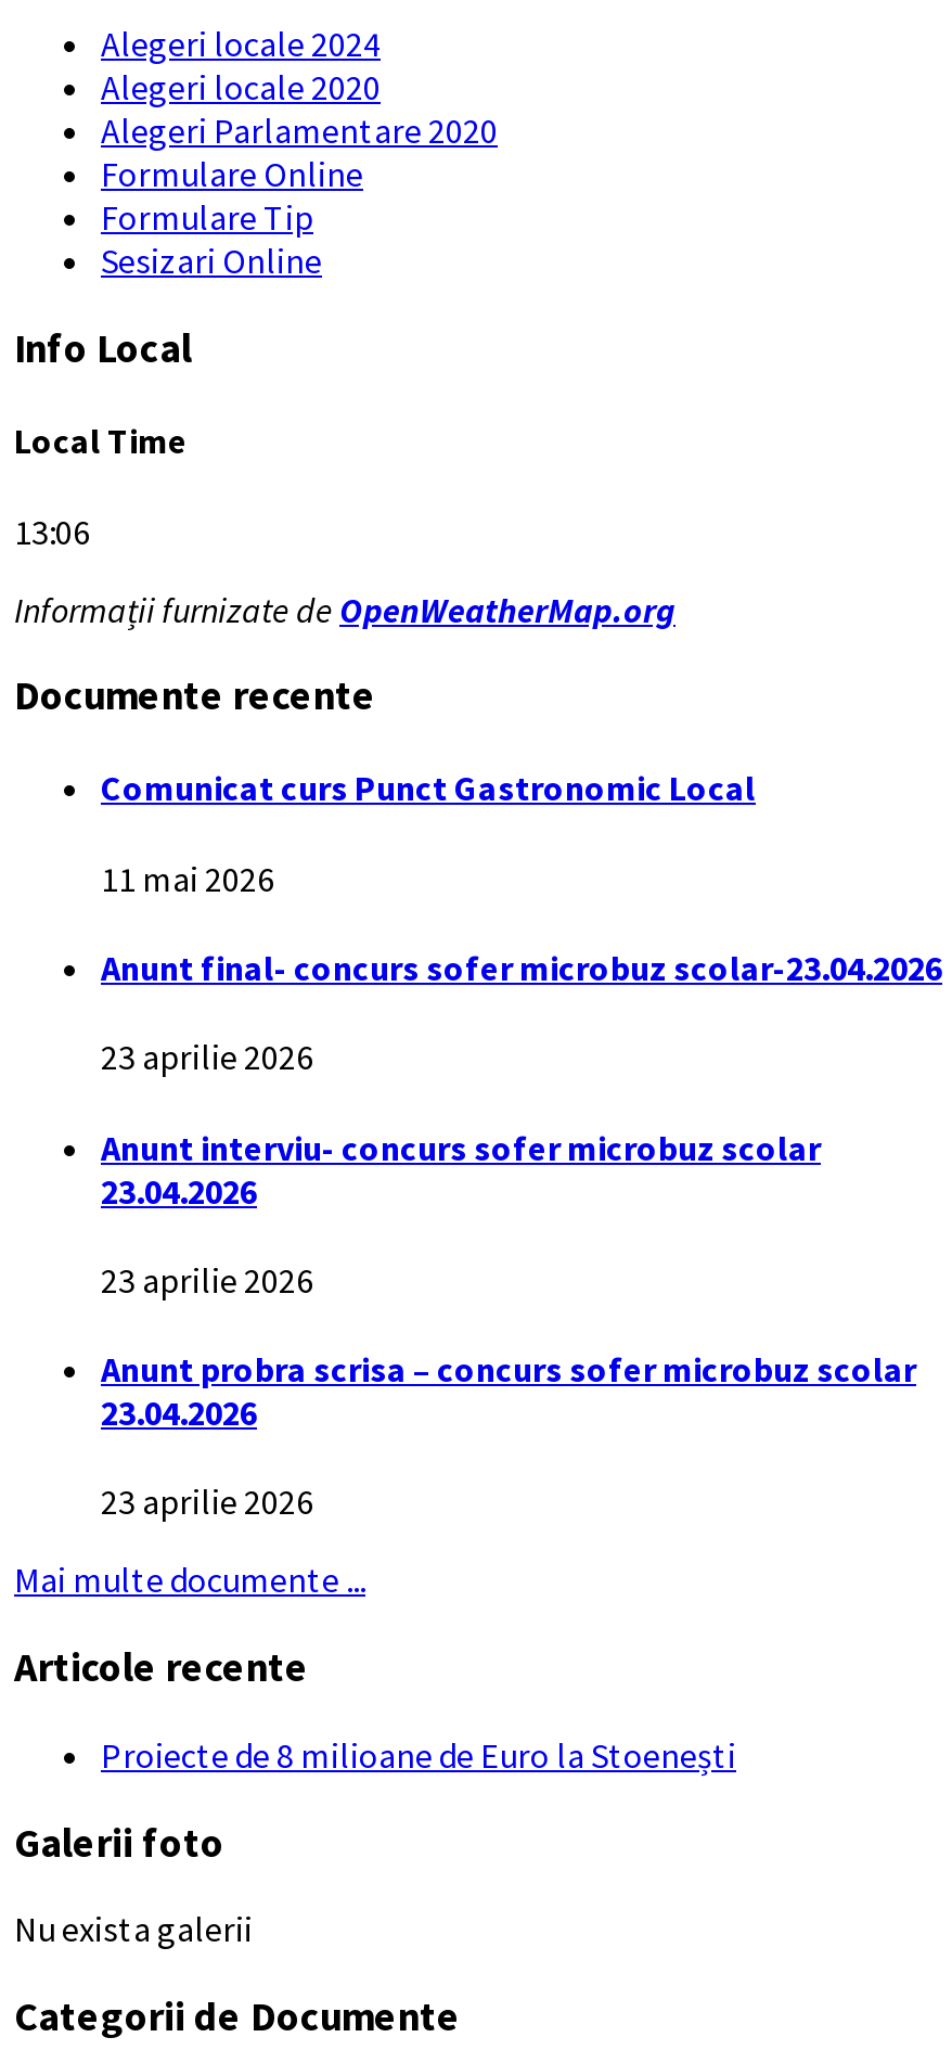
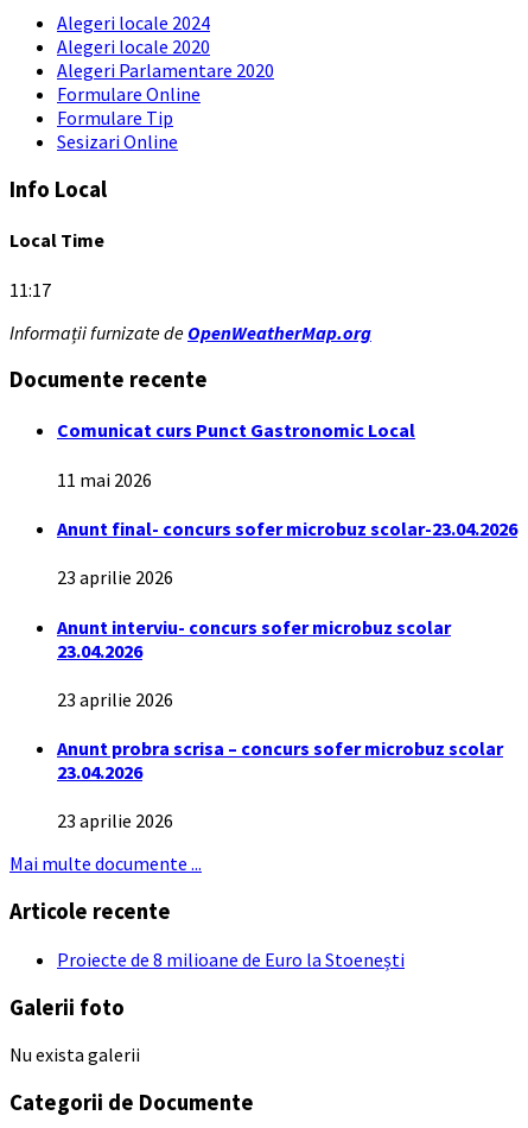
- 13:06
+ 11:17
